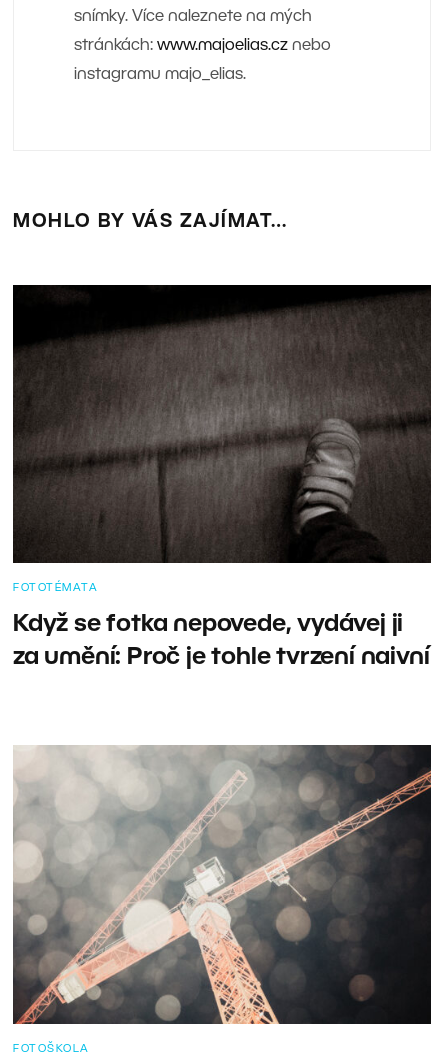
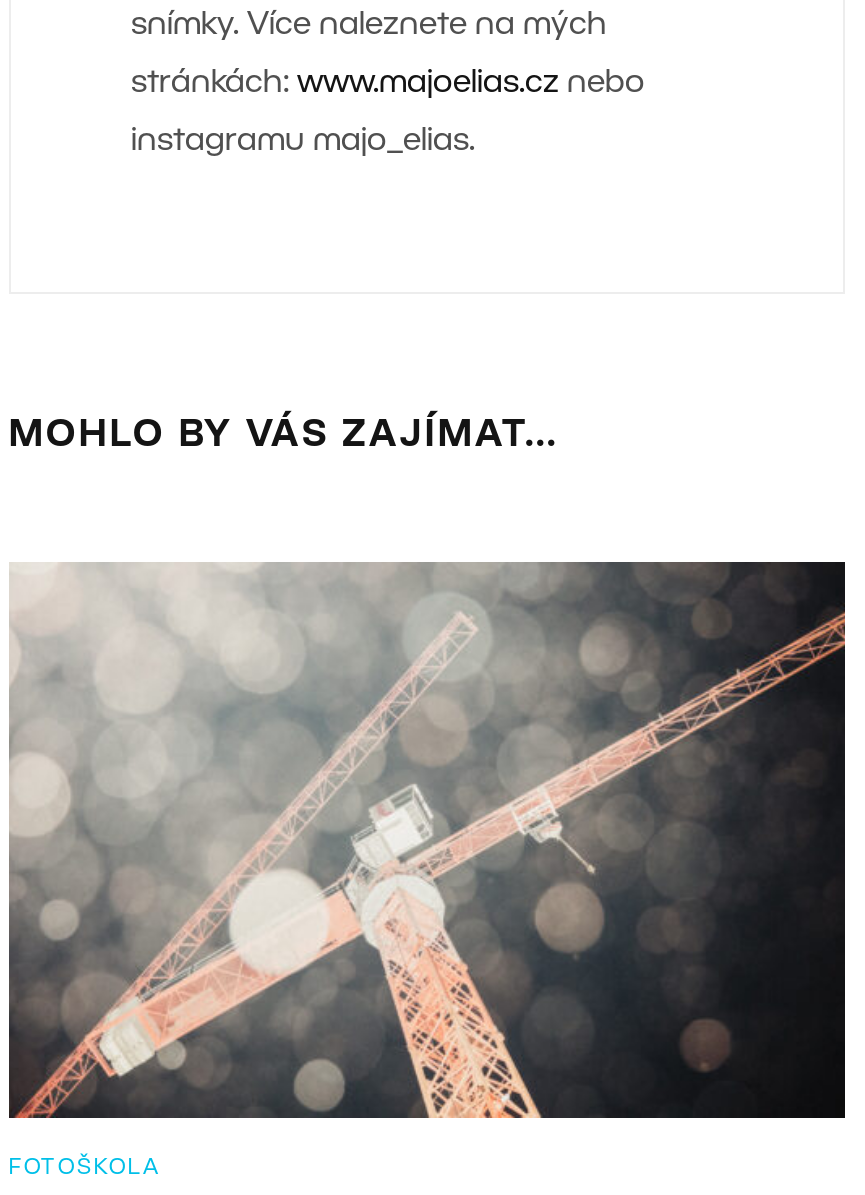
- [image]
- FOTOTÉMATA
- Když se fotka nepovede, vydávej ji
- za umění: Proč je tohle tvrzení naivní
